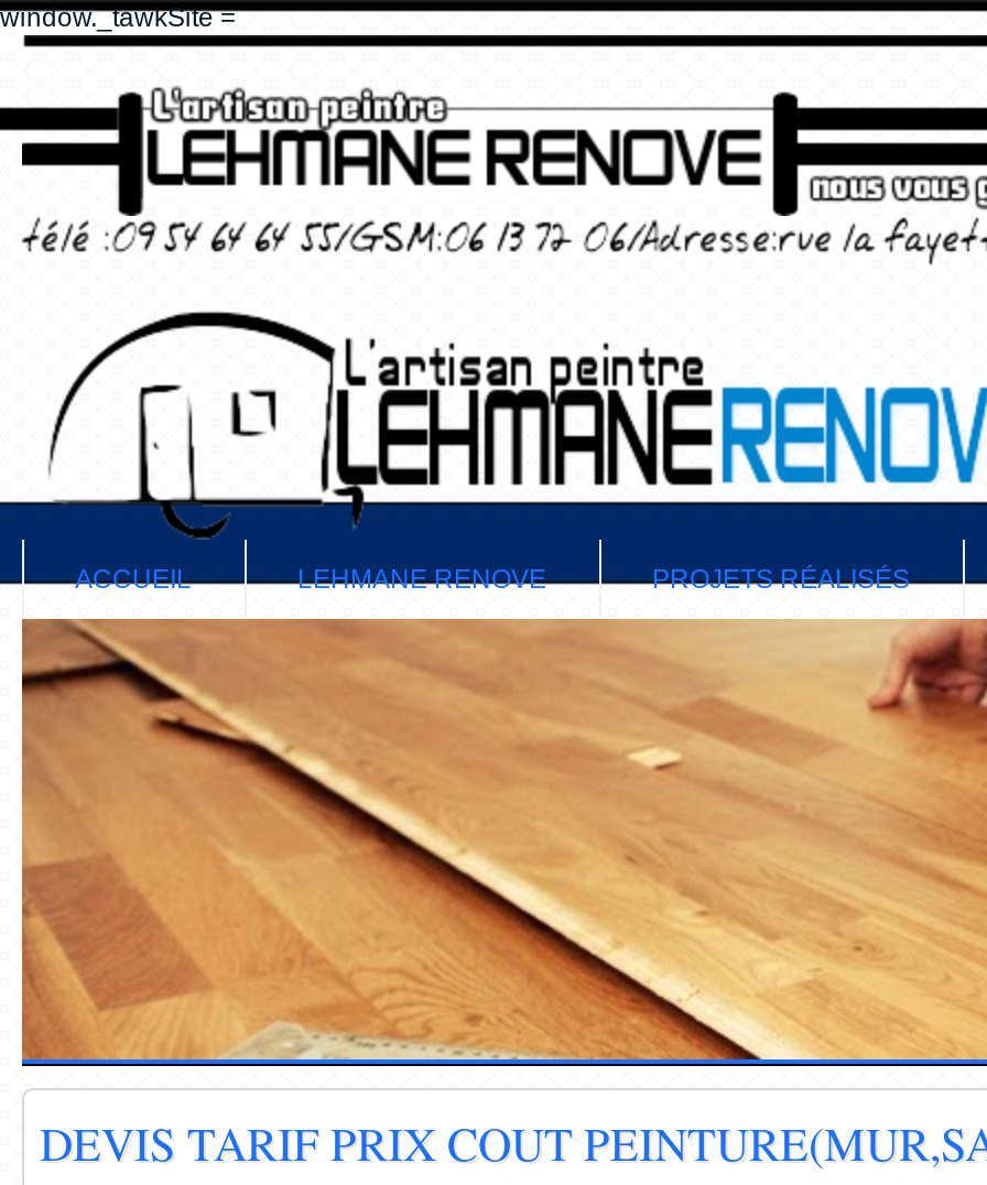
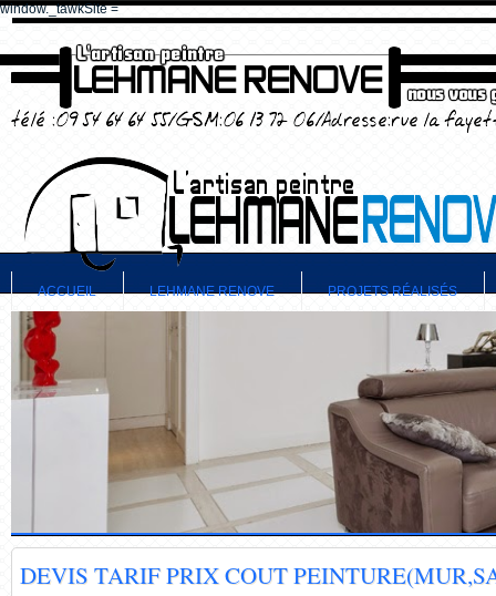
- [image]
+ [image]
